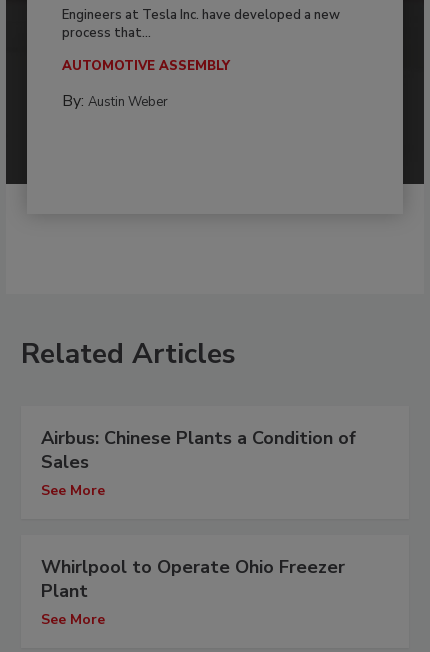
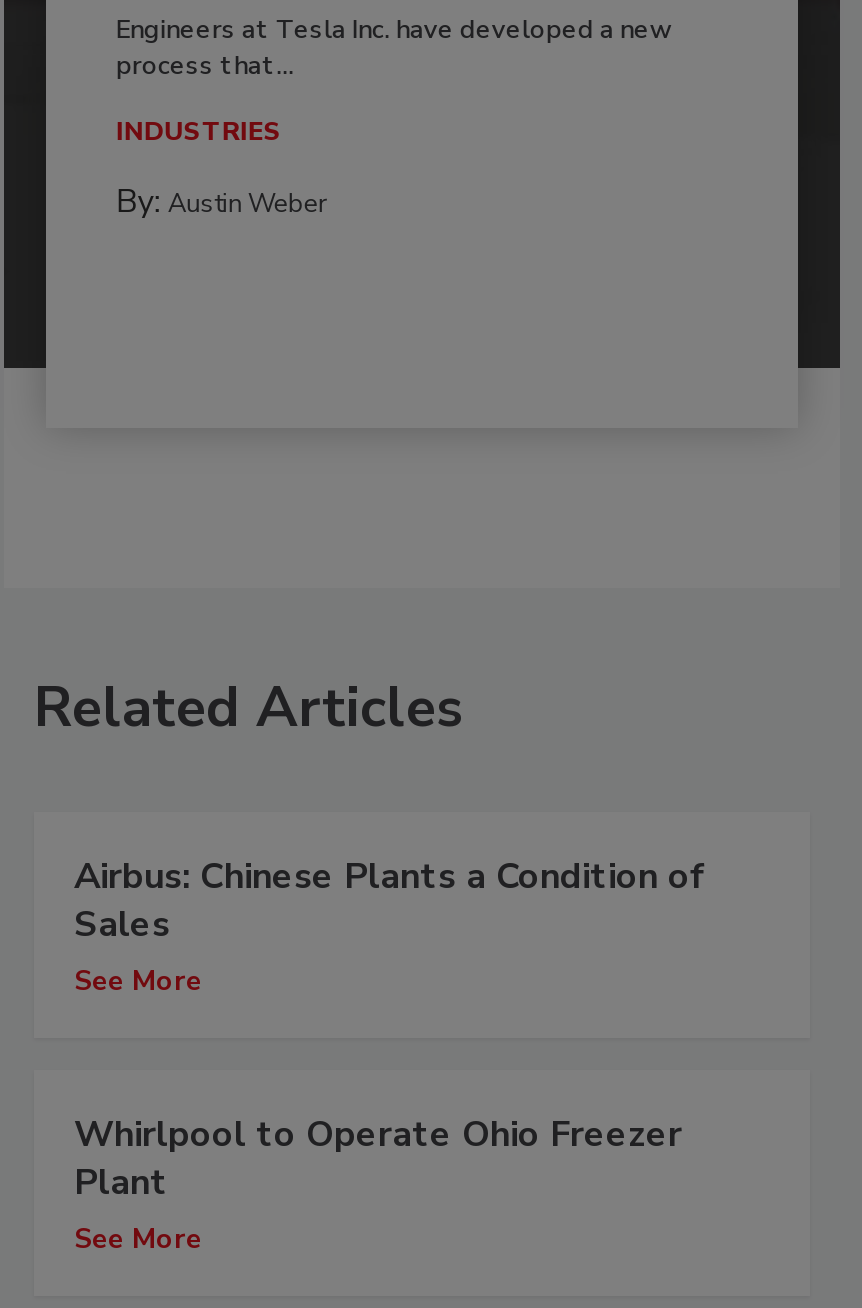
- AUTOMOTIVE ASSEMBLY
+ INDUSTRIES
